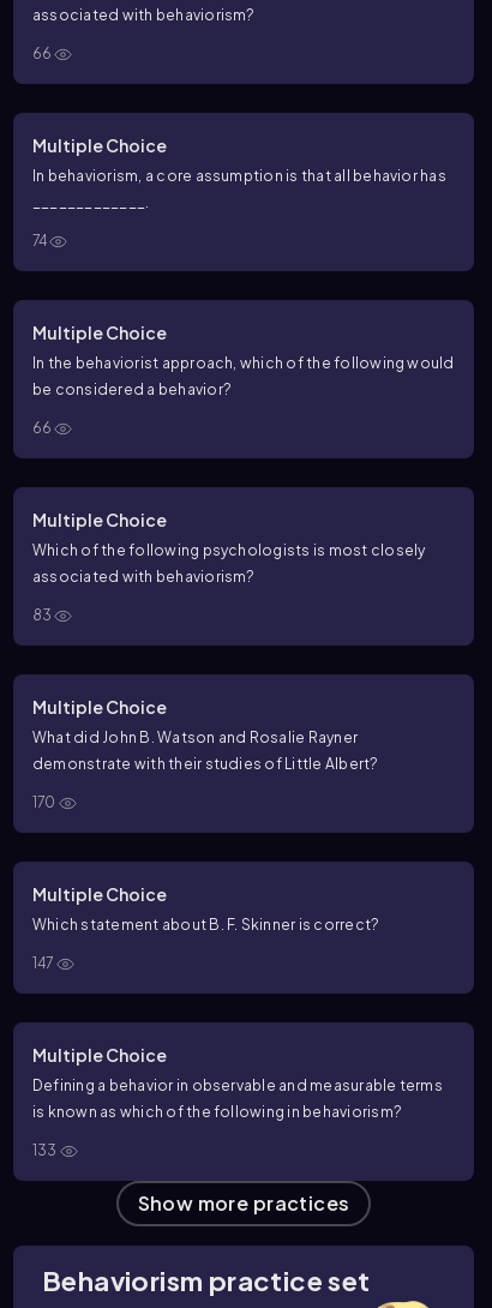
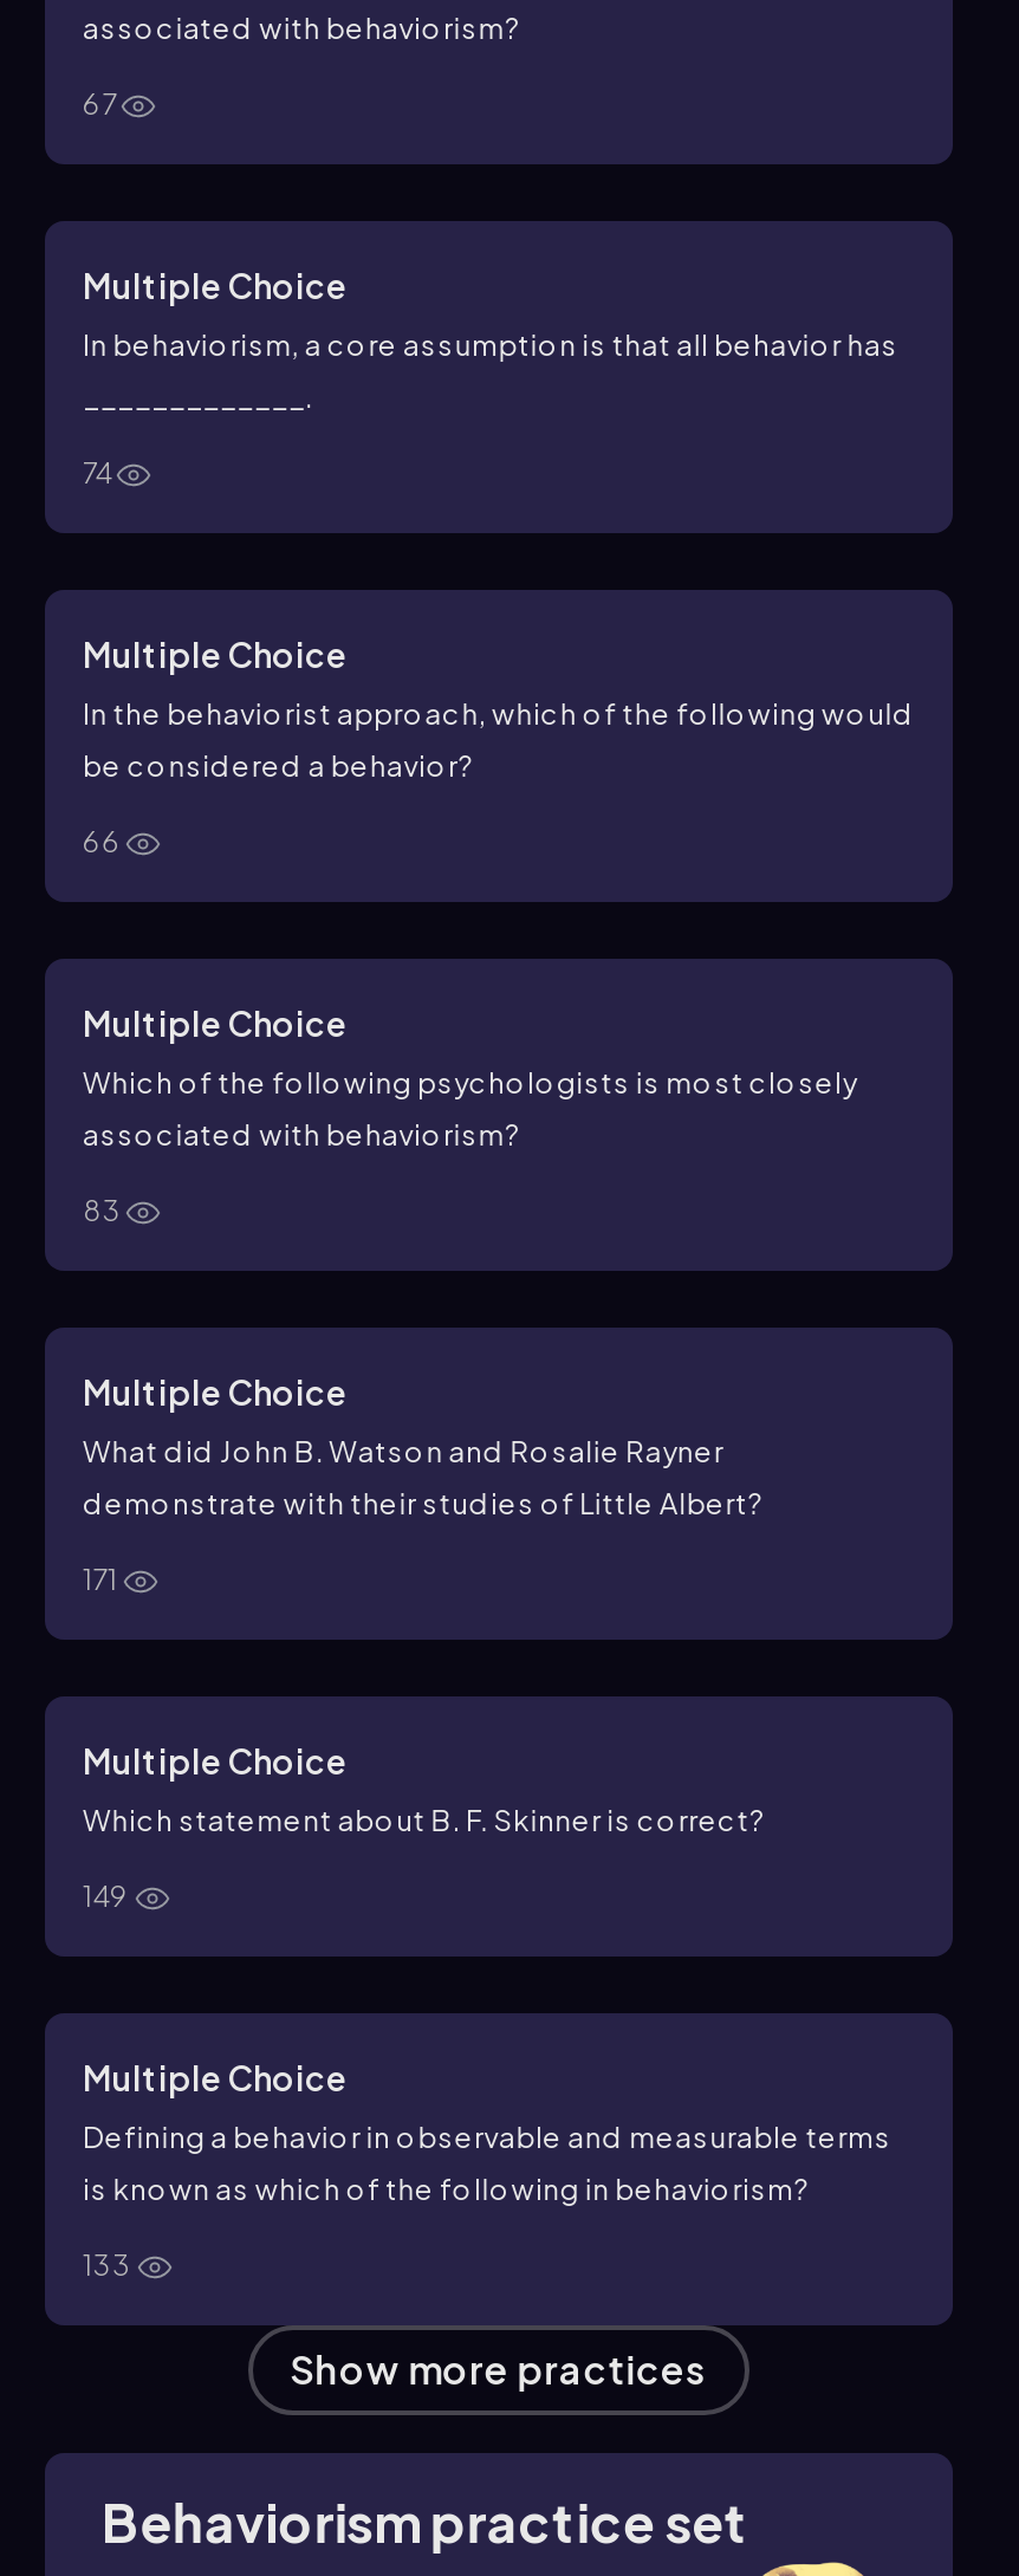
- 66
+ 67

- 170
+ 171

- 147
+ 149
